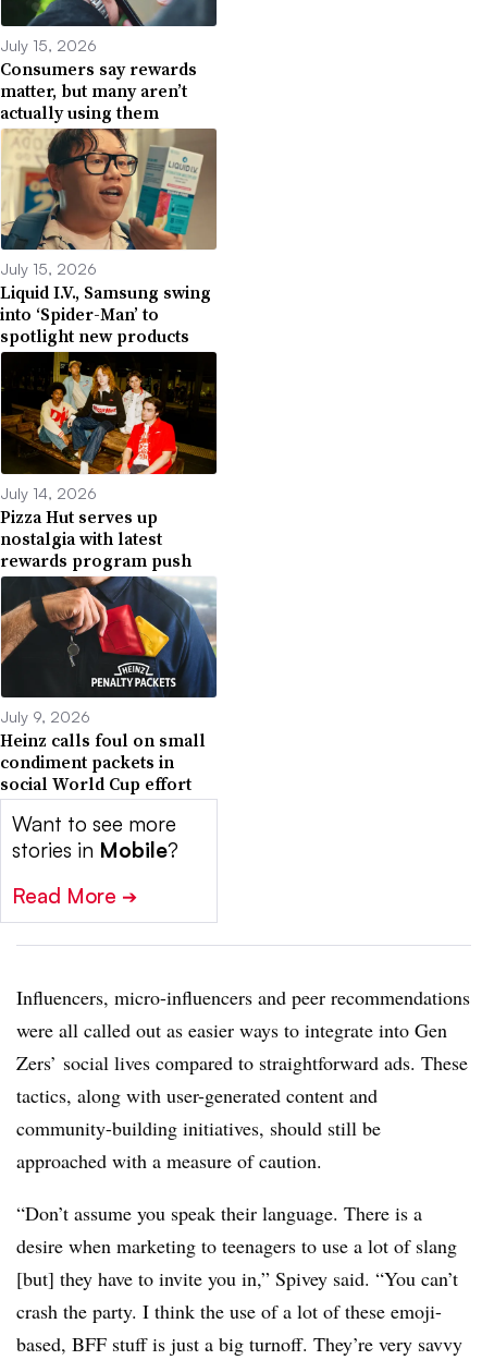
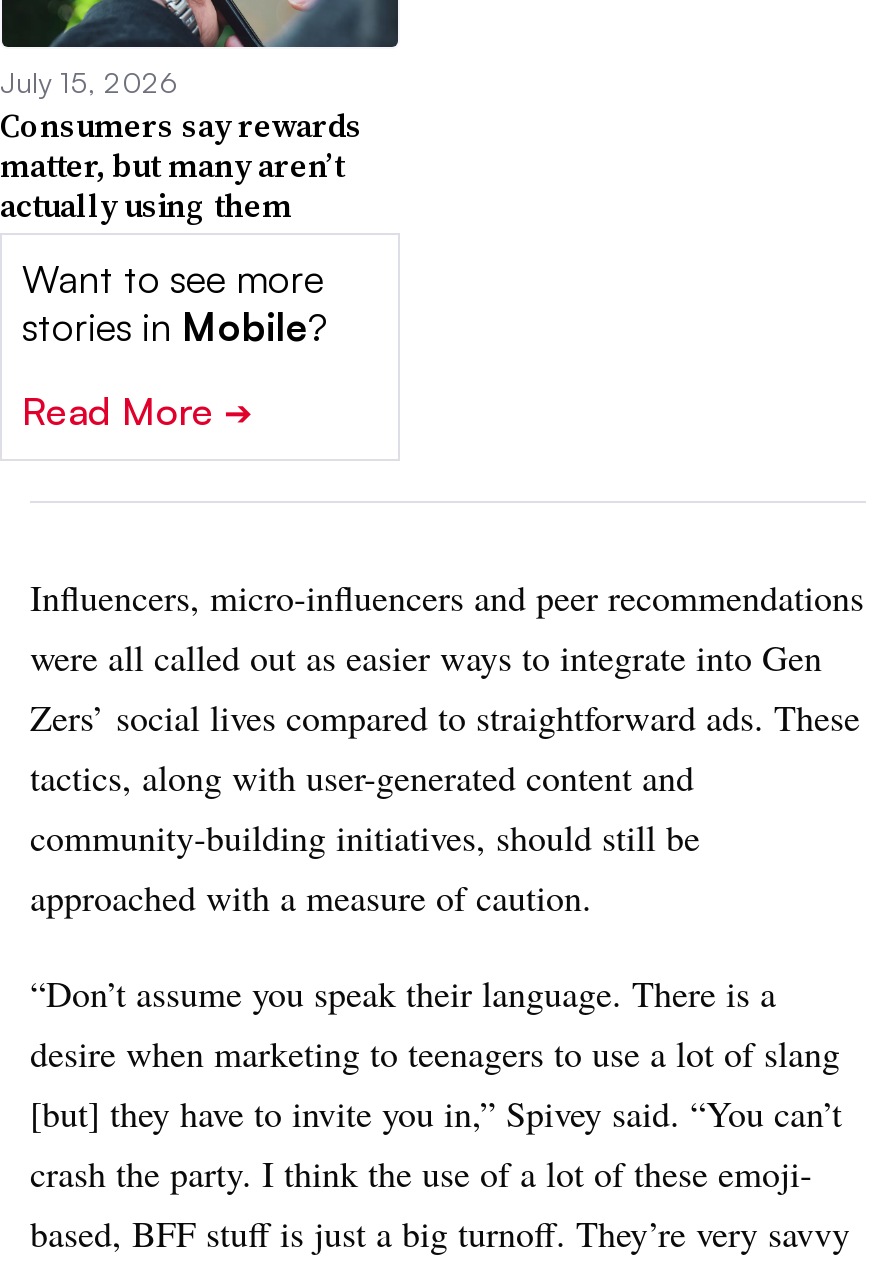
- [image]
- July 15, 2026
- Liquid I.V., Samsung swing
- into ‘Spider-Man’ to
- spotlight new products

- [image]
- July 14, 2026
- Pizza Hut serves up
- nostalgia with latest
- rewards program push

- [image]
- July 9, 2026
- Heinz calls foul on small
- condiment packets in
- social World Cup effort
